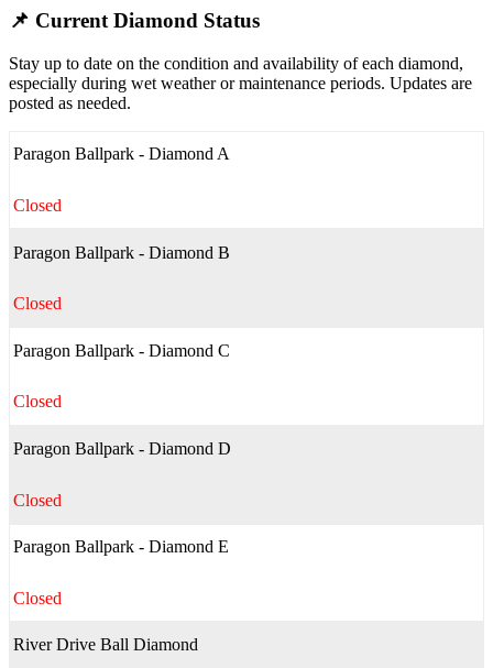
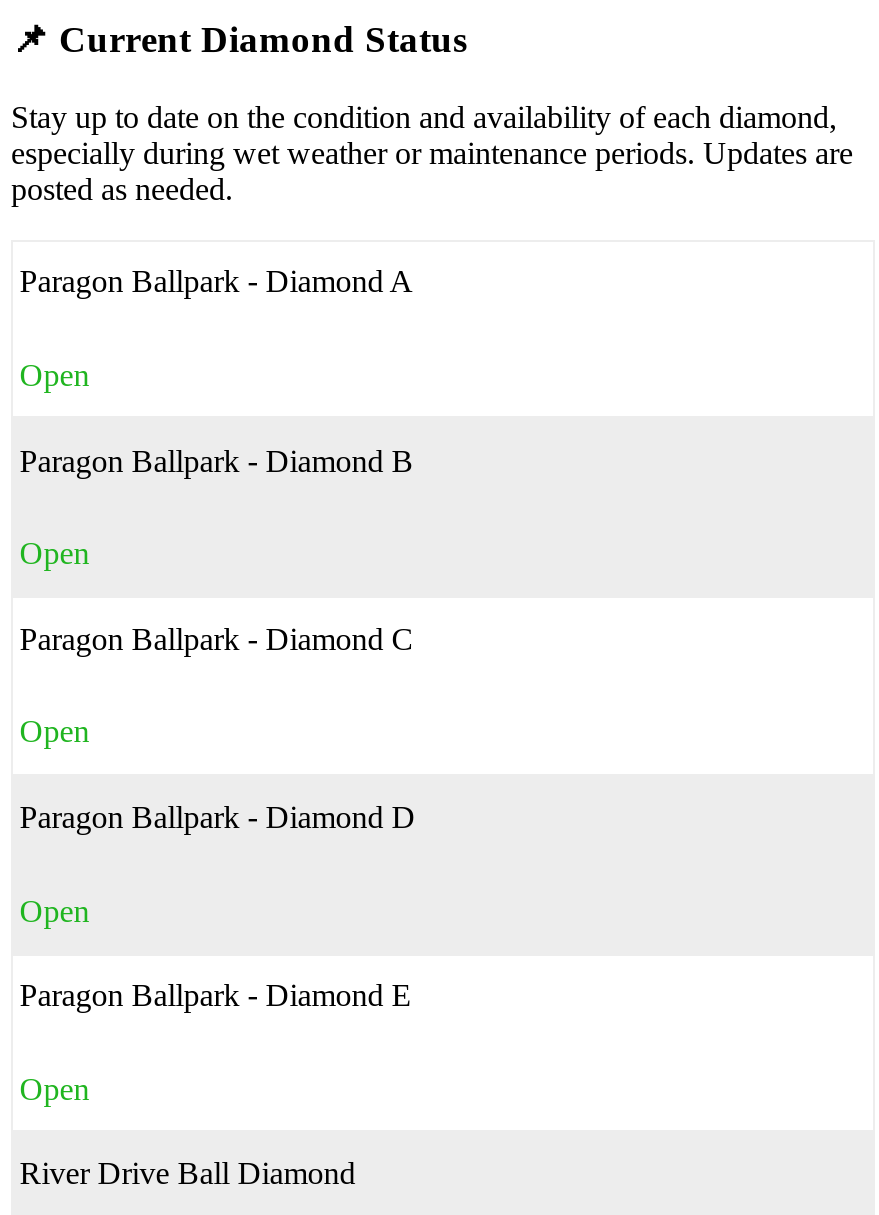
- Closed
+ Open

- Closed
+ Open

- Closed
+ Open

- Closed
+ Open

- Closed
+ Open
